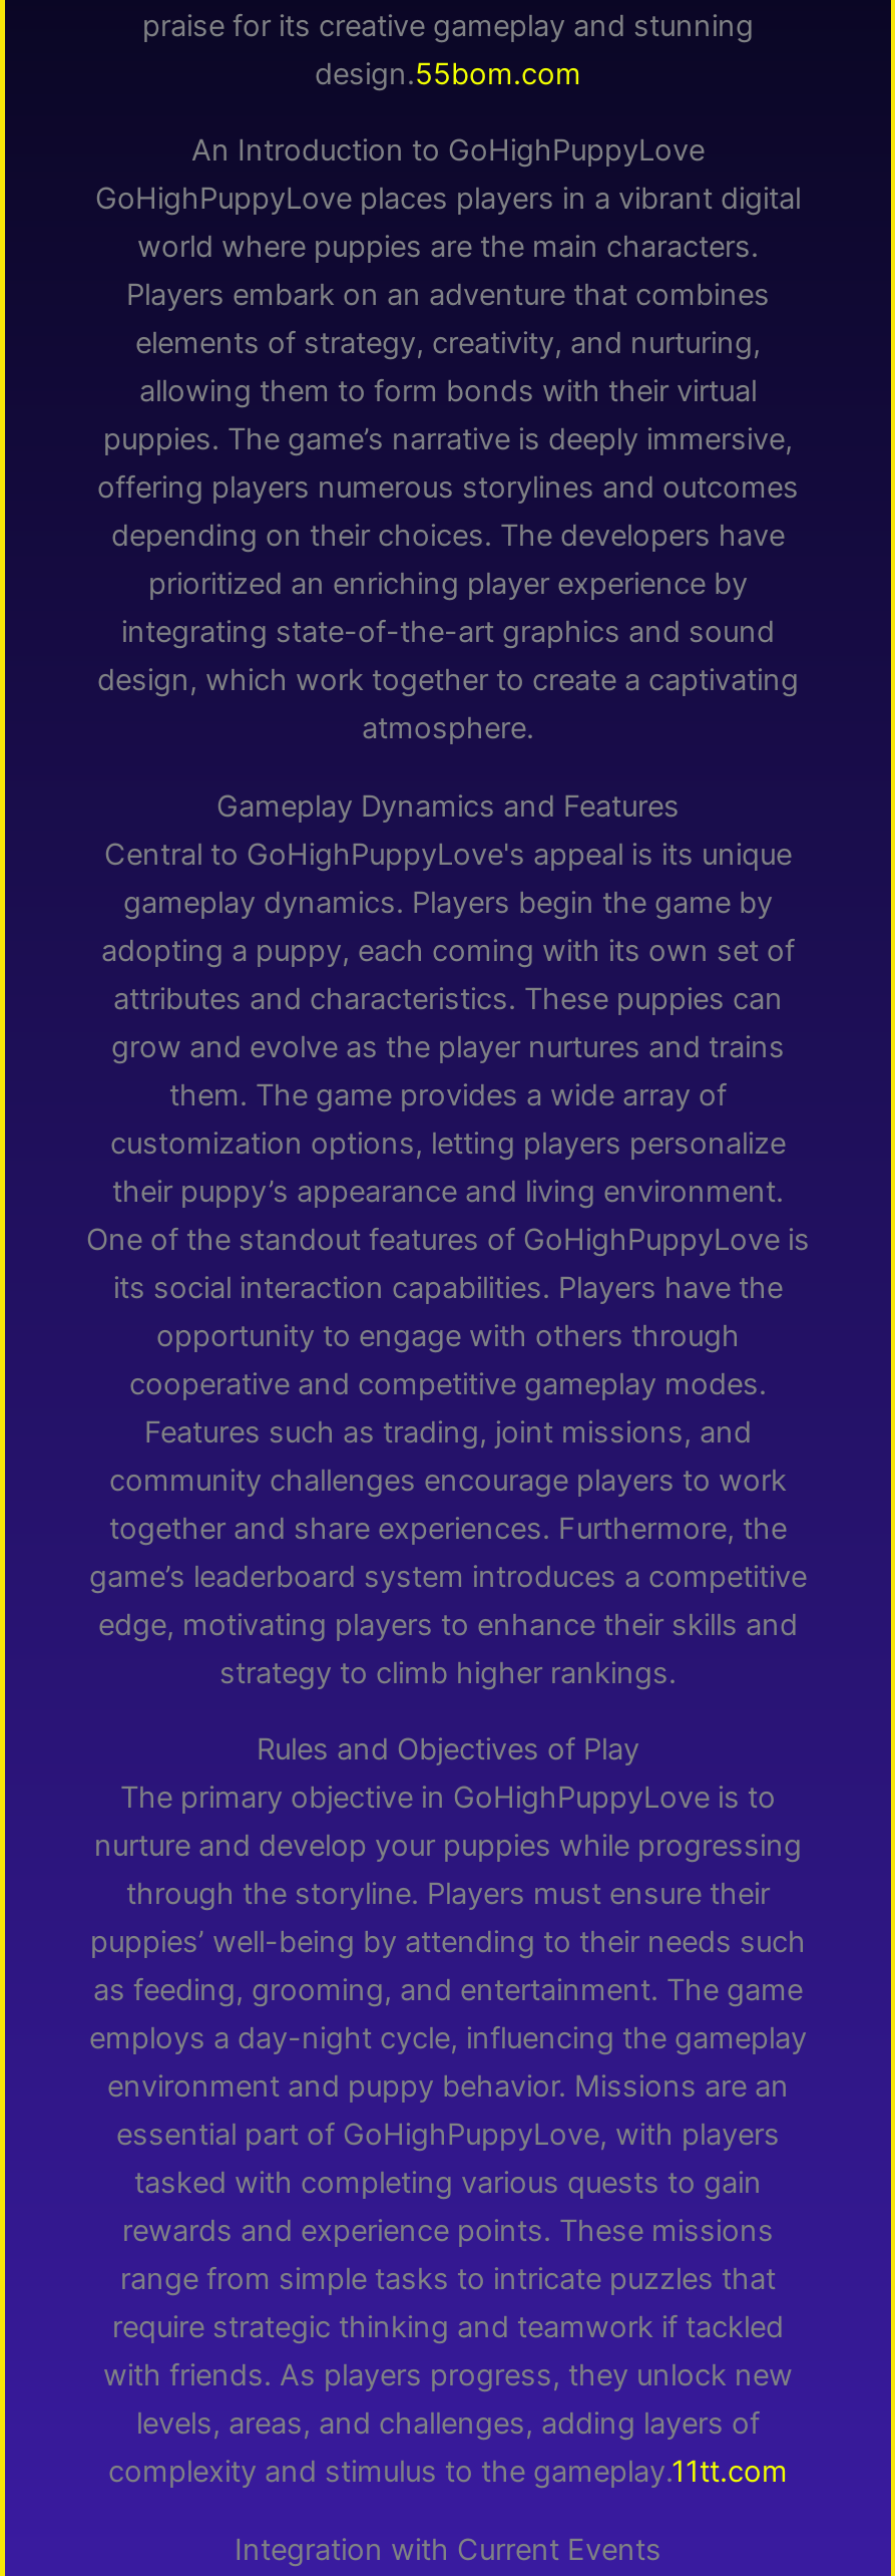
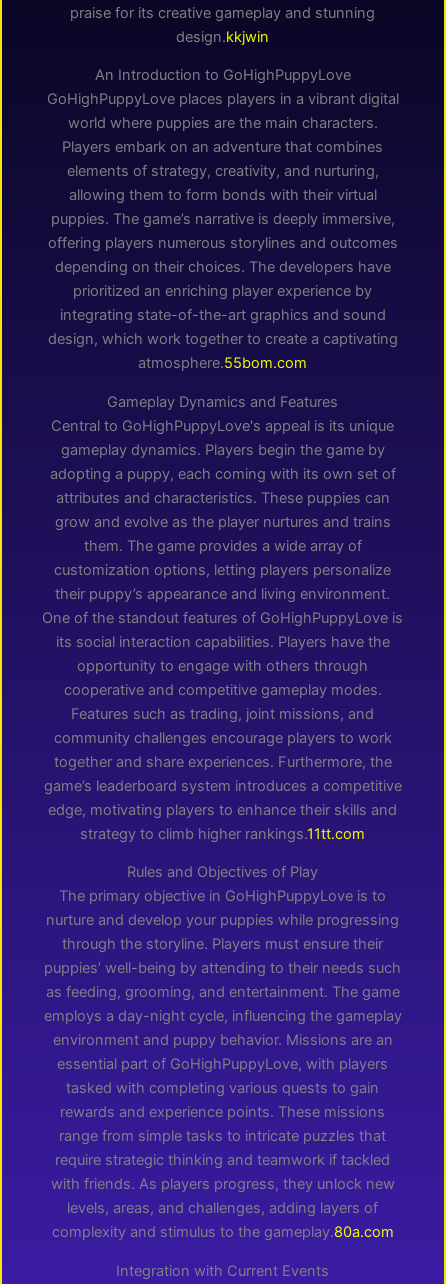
- design.55bom.com
+ design.kkjwin

- atmosphere.
+ atmosphere.55bom.com

- strategy to climb higher rankings.
+ strategy to climb higher rankings. 11tt.com

- complexity and stimulus to the gameplay.11tt.com
+ complexity and stimulus to the gameplay.80a.com
